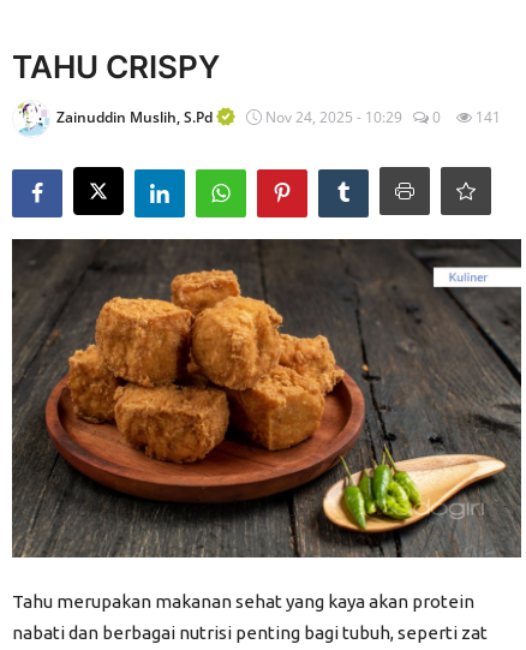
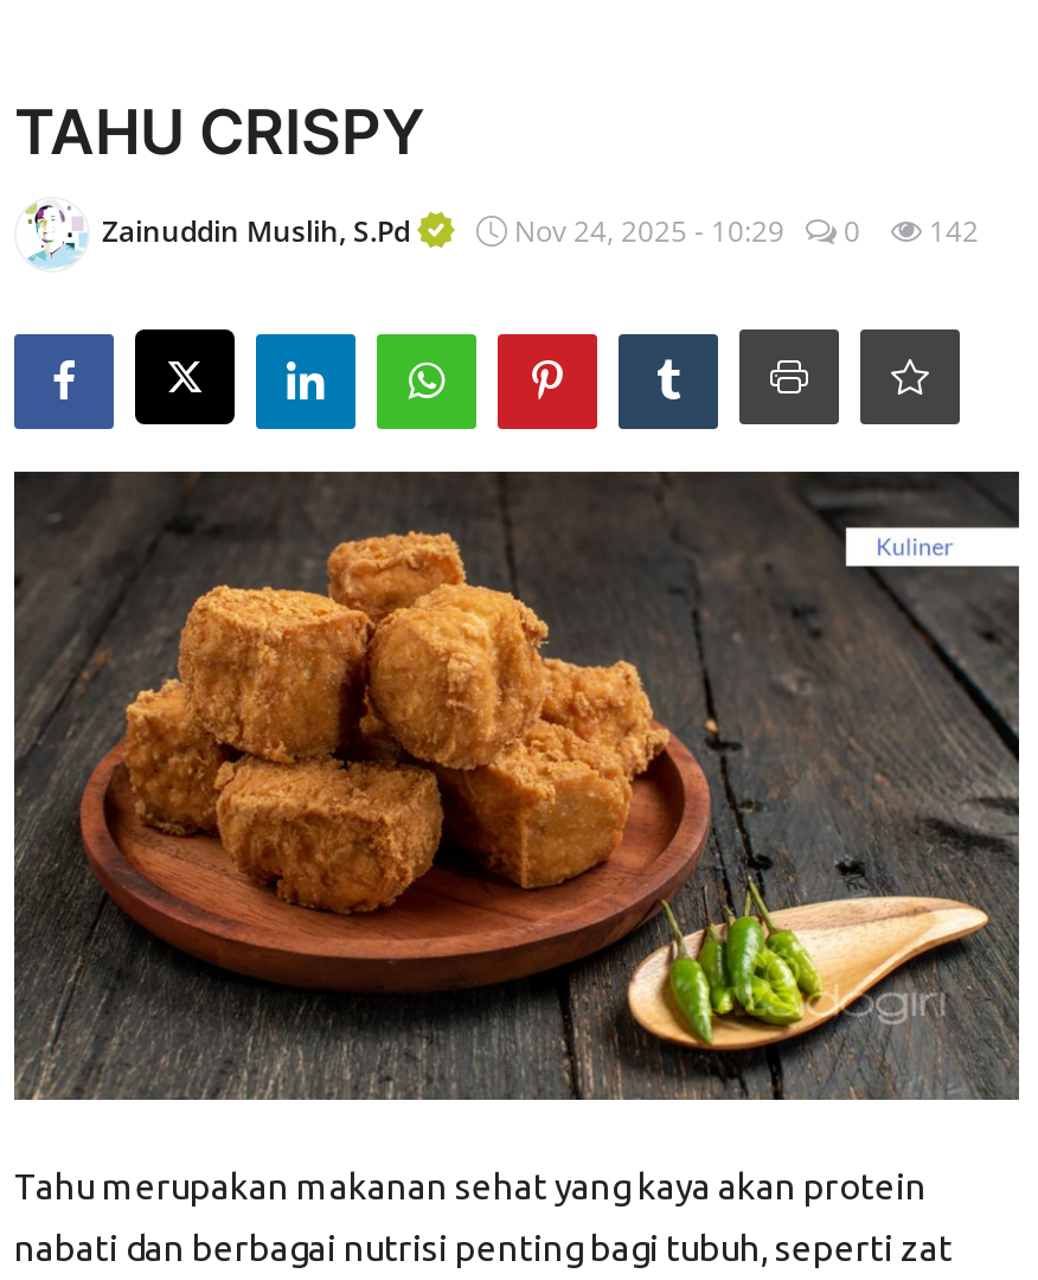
- Nov 24, 2025 - 10:29 0 141
+ Nov 24, 2025 - 10:29 0 142
